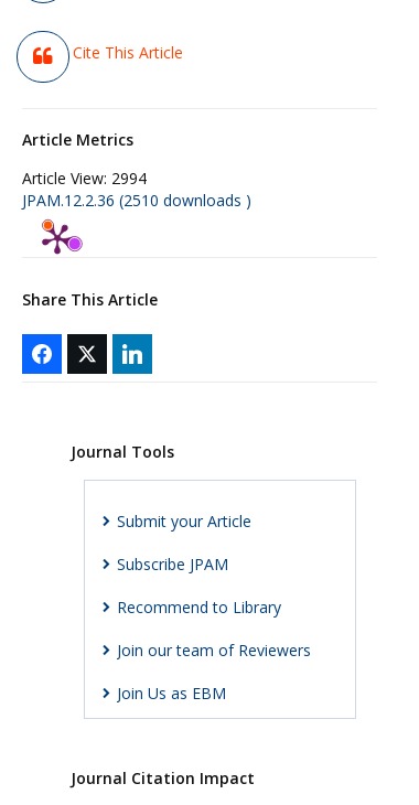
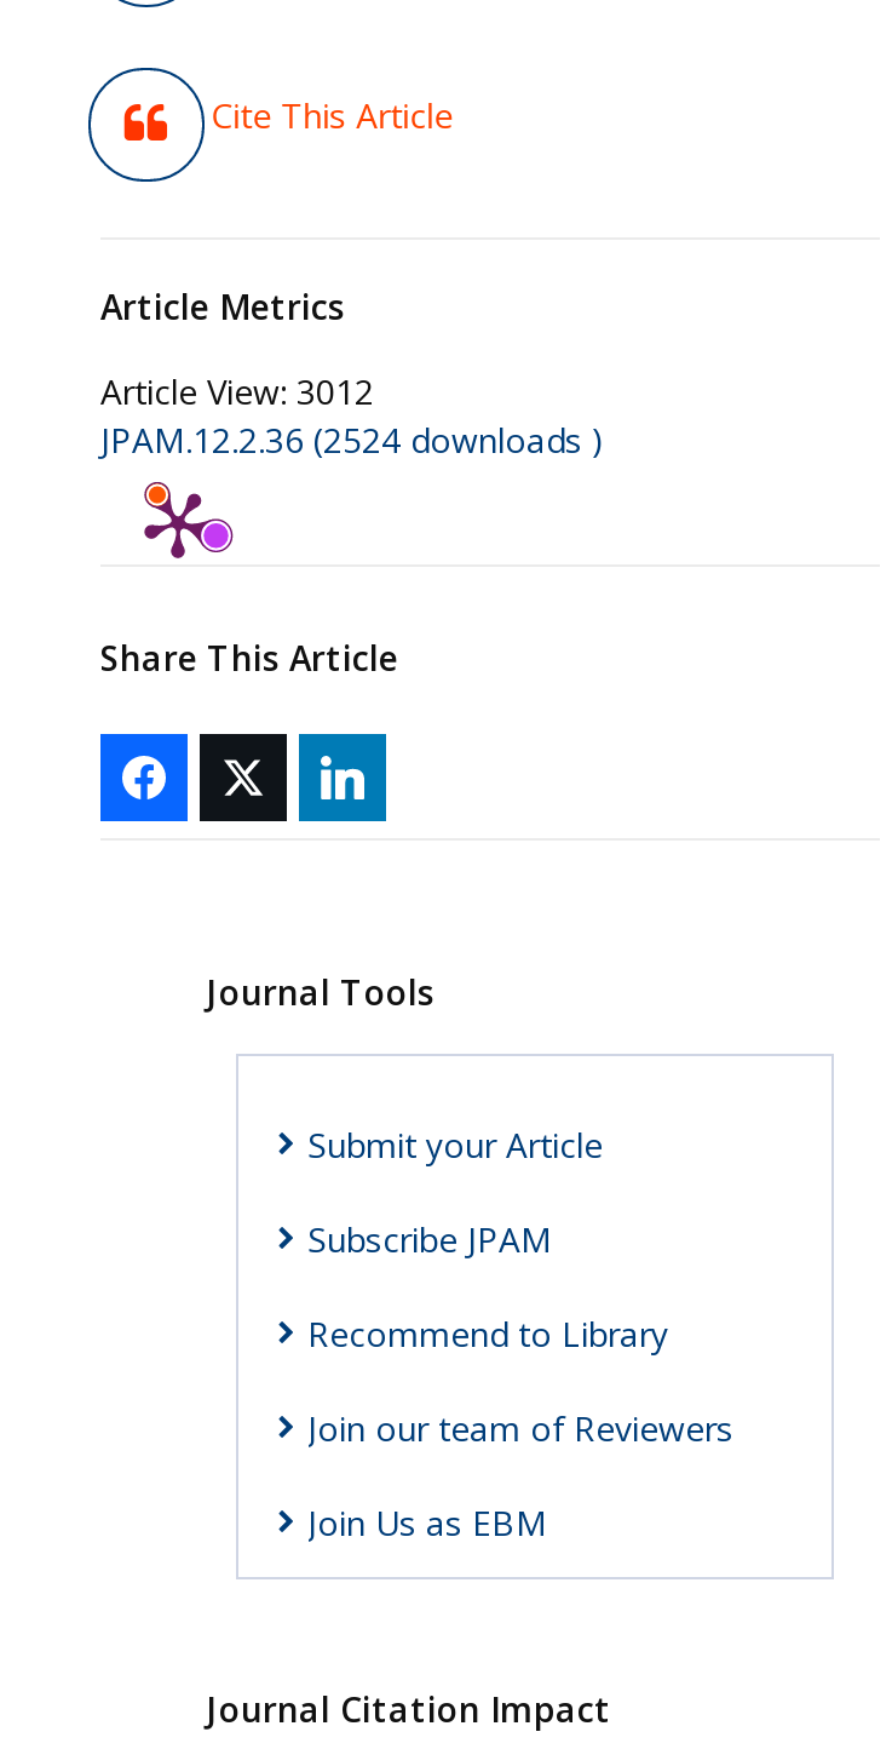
- Article View: 2994
+ Article View: 3012

- JPAM.12.2.36 (2510 downloads )
+ JPAM.12.2.36 (2524 downloads )
